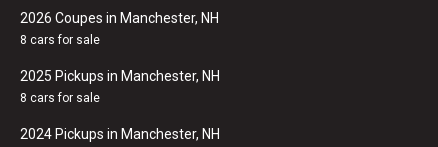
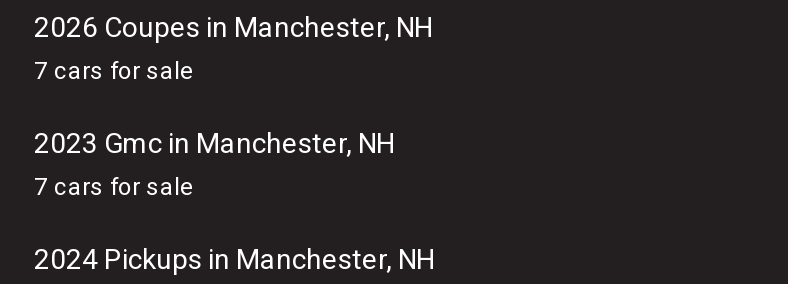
- 8 cars for sale
+ 7 cars for sale

- 2025 Pickups in Manchester, NH
+ 2023 Gmc in Manchester, NH

- 8 cars for sale
+ 7 cars for sale
